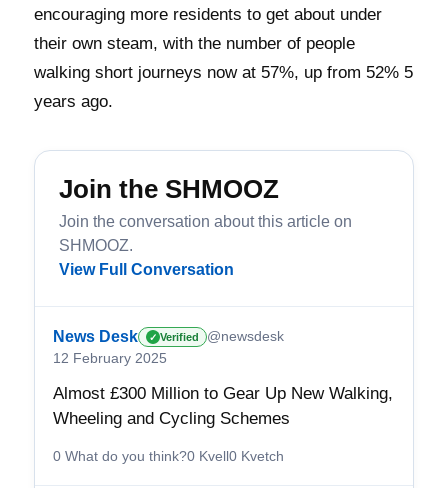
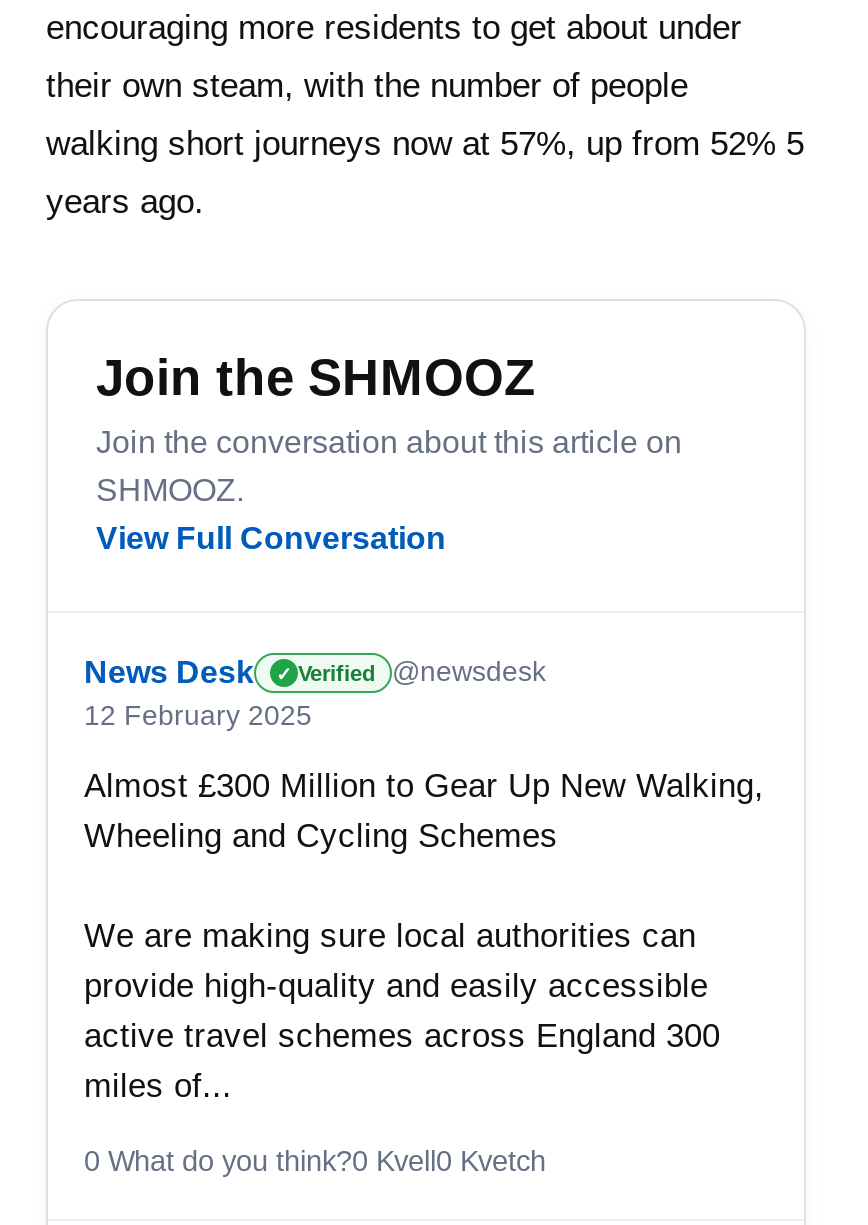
+ We are making sure local authorities can
+ provide high-quality and easily accessible
+ active travel schemes across England 300
+ miles of...
